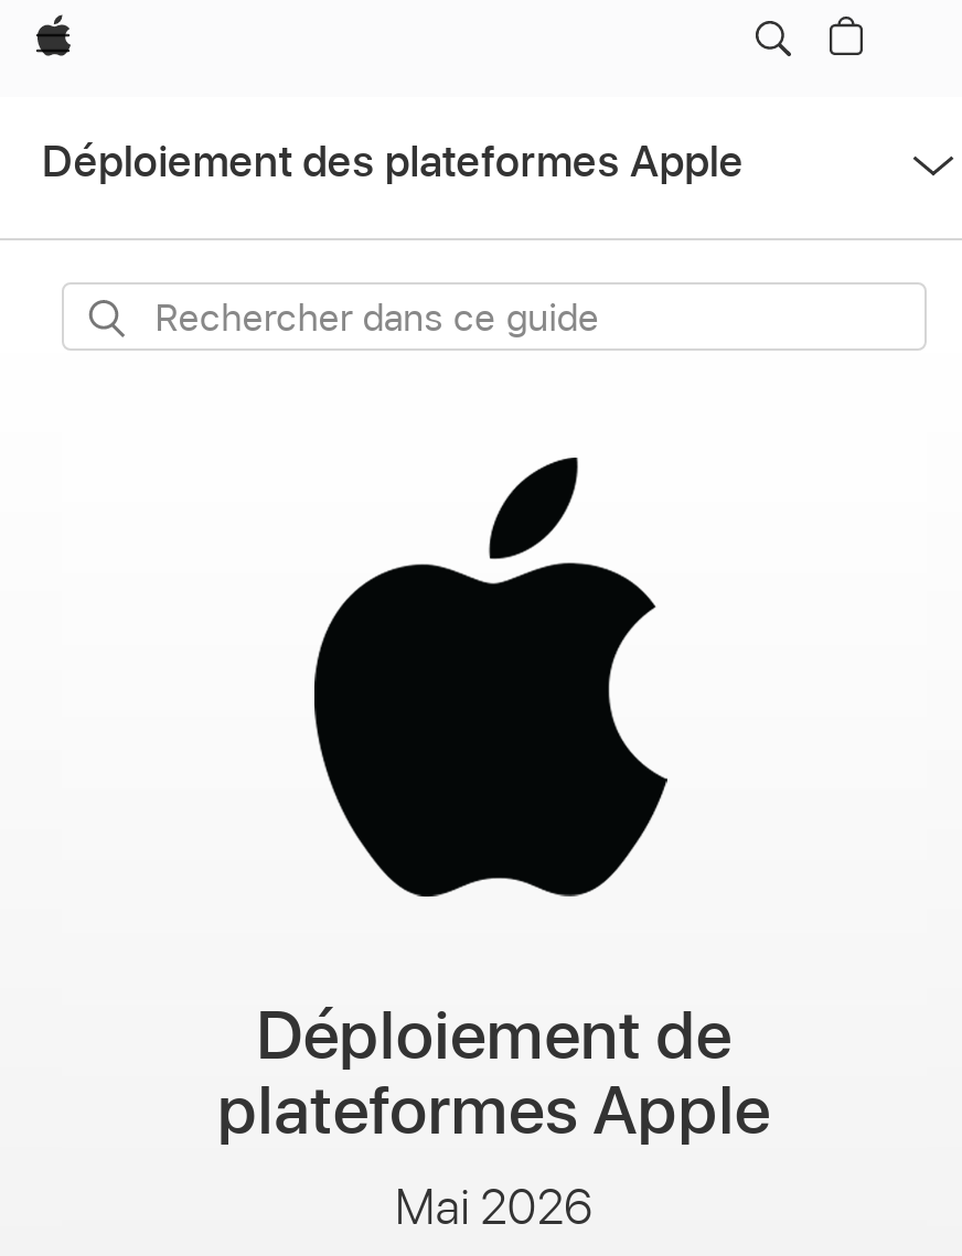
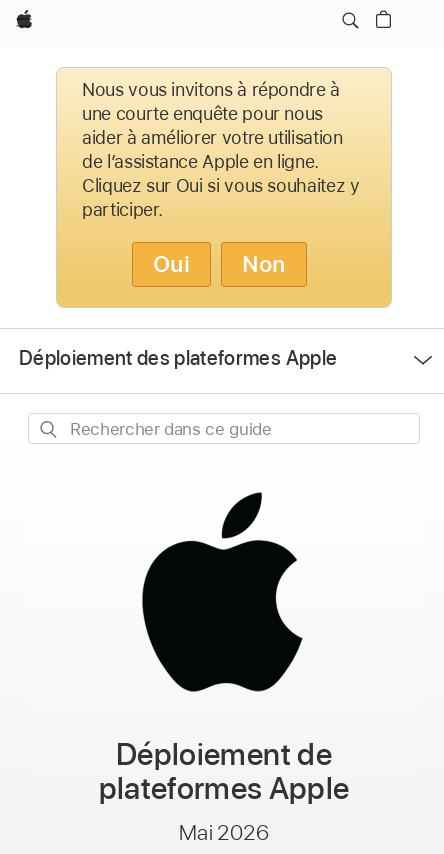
+ [image]
+ Nous vous invitons à répondre à
+ une courte enquête pour nous
+ aider à améliorer votre utilisation
+ de l’assistance Apple en ligne.
+ Cliquez sur Oui si vous souhaitez y
+ participer.
+ Oui
+ Non
